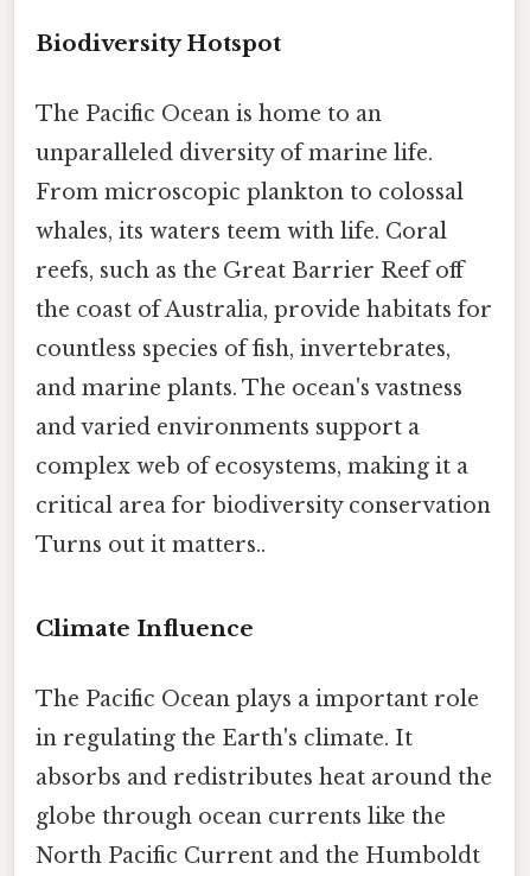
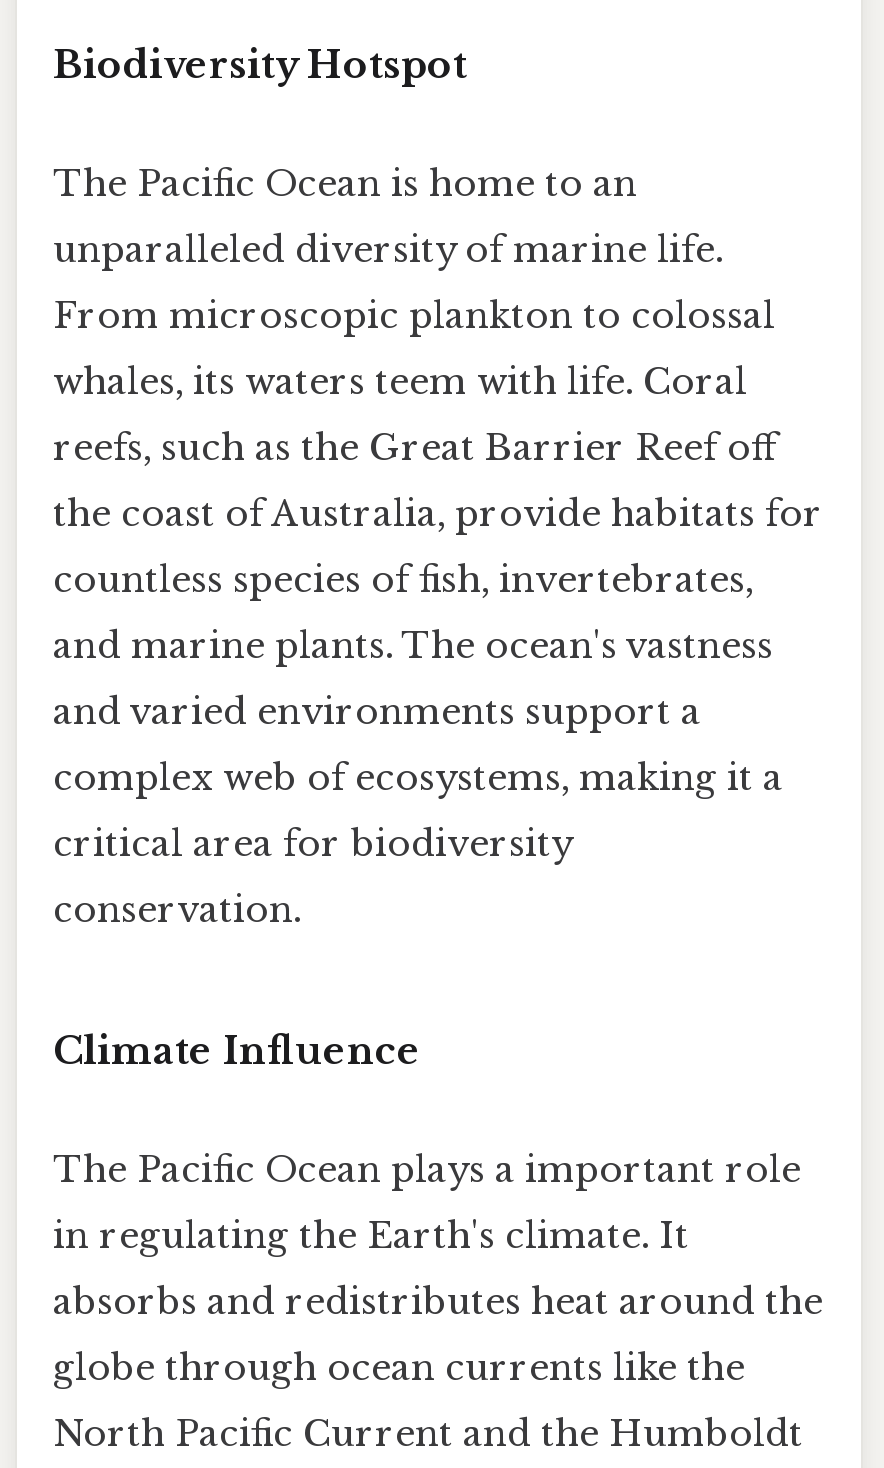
- critical area for biodiversity conservation
+ critical area for biodiversity

- Turns out it matters..
+ conservation.
